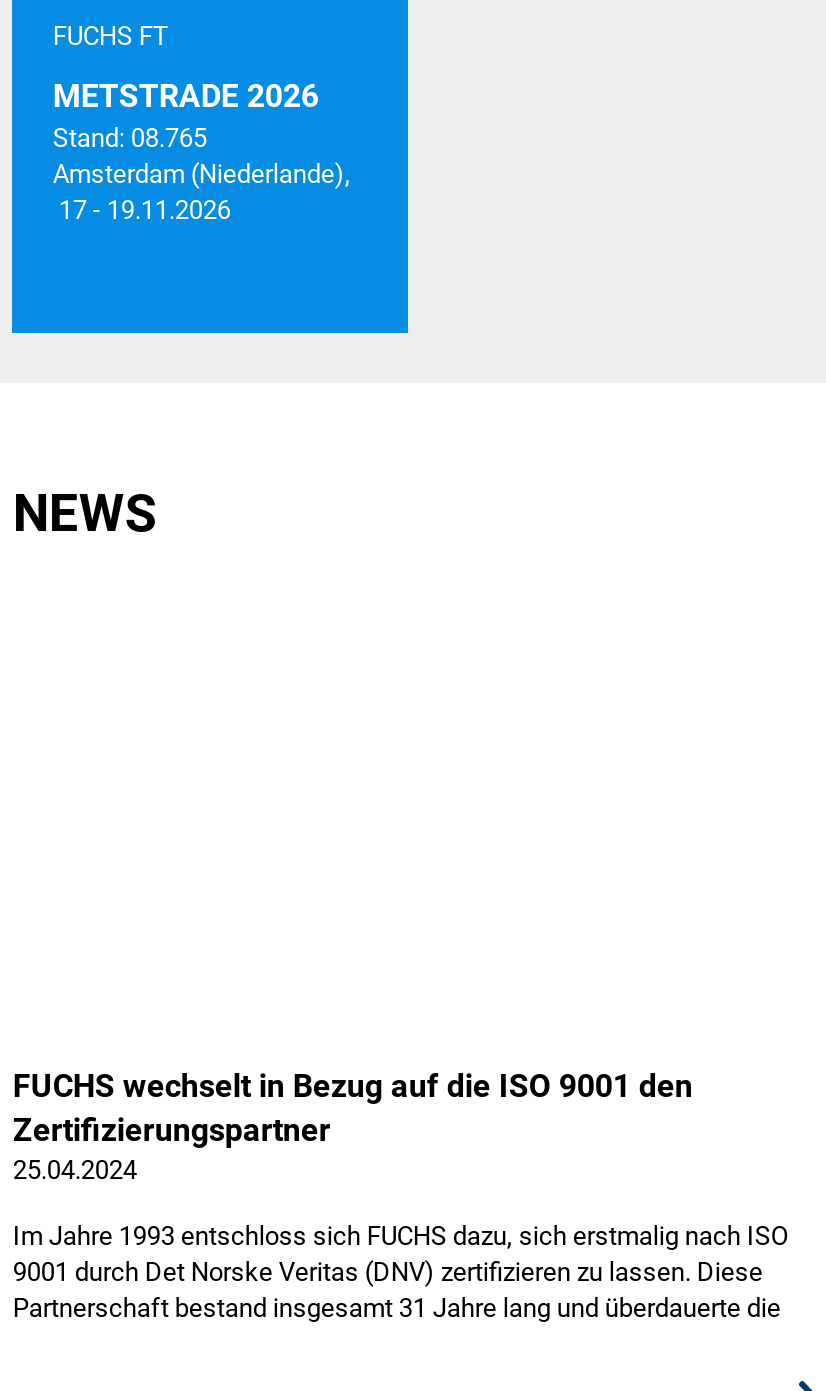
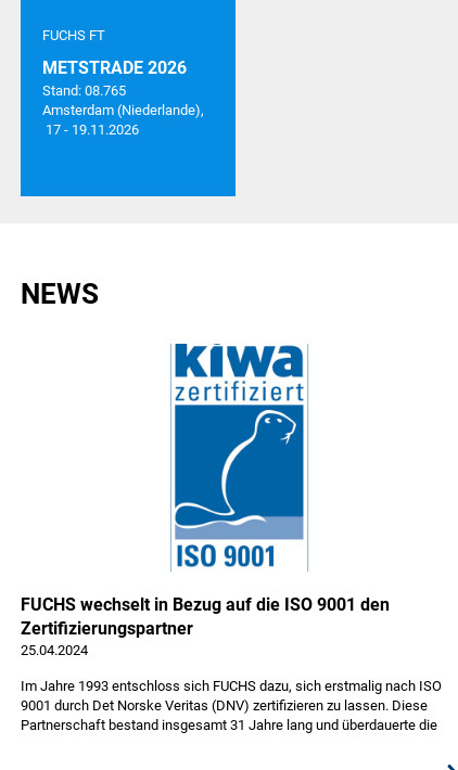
+ [image]
